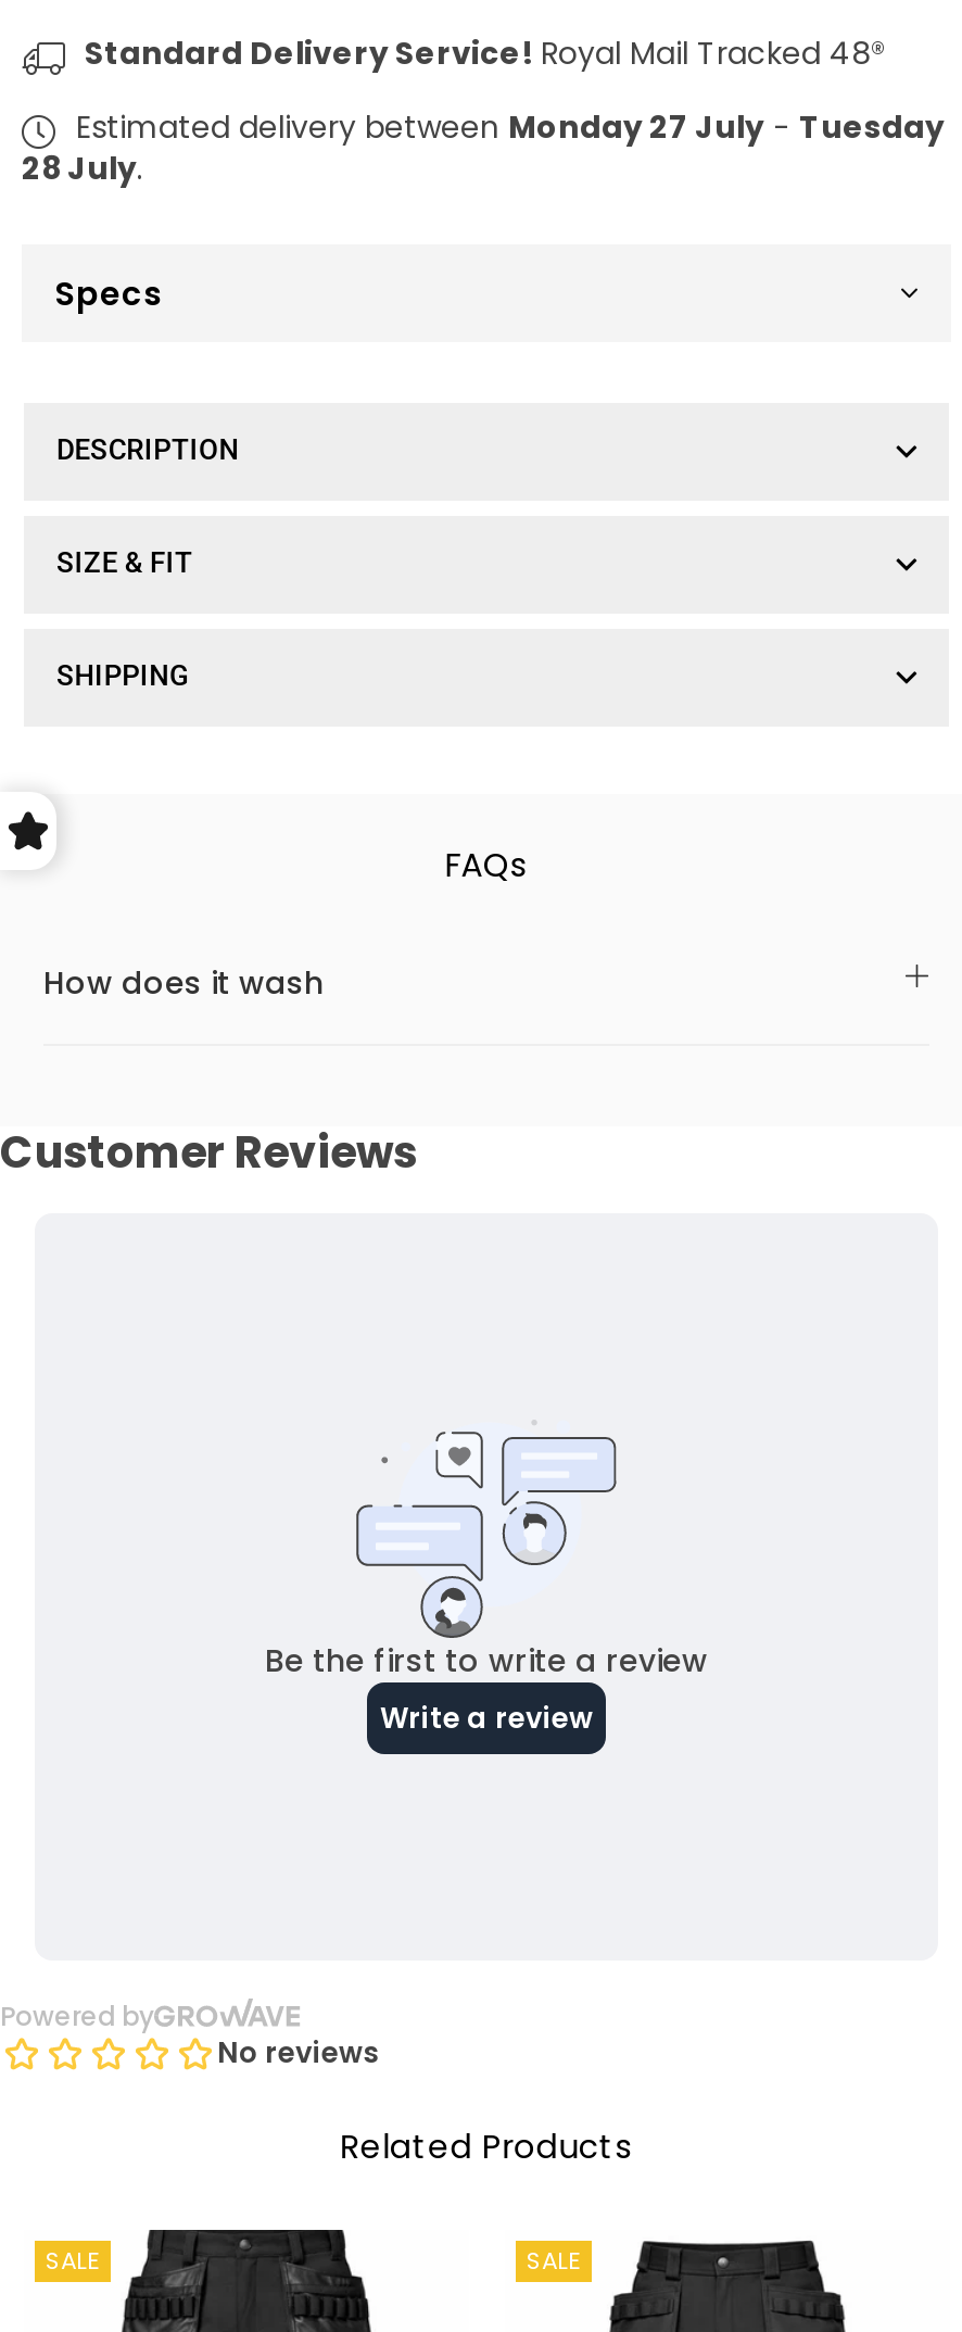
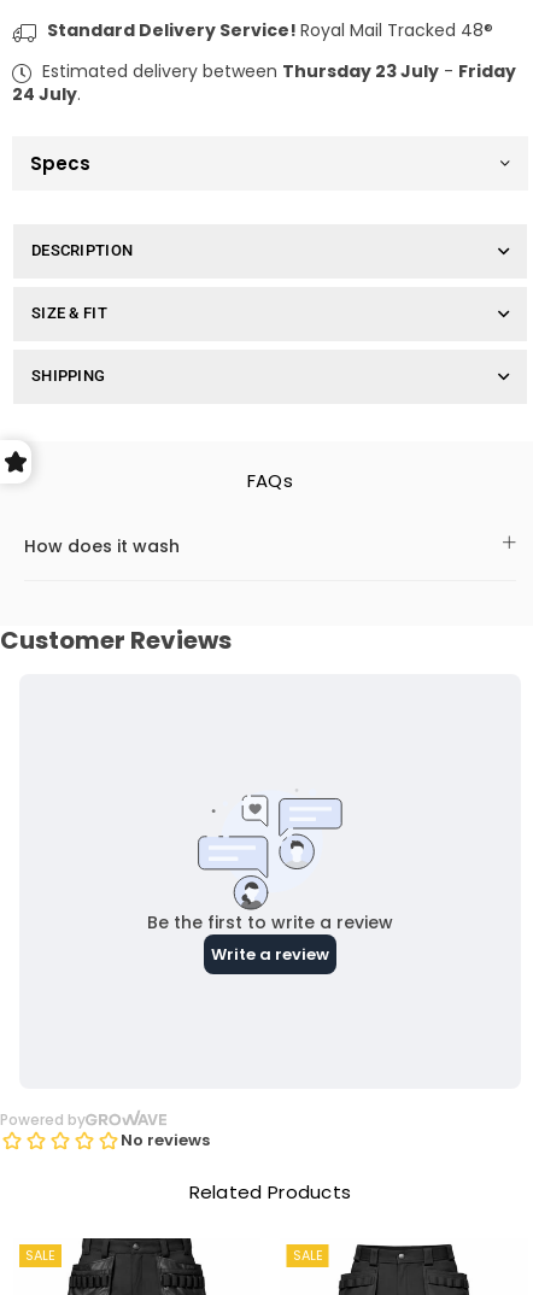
- Estimated delivery between Monday 27 July - Tuesday
+ Estimated delivery between Thursday 23 July - Friday

- 28 July.
+ 24 July.
